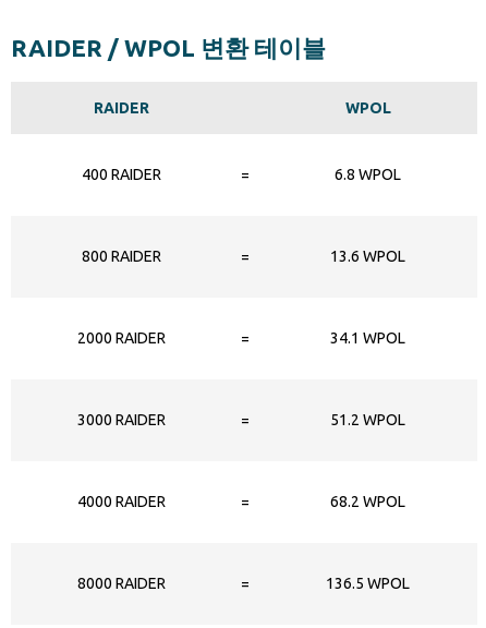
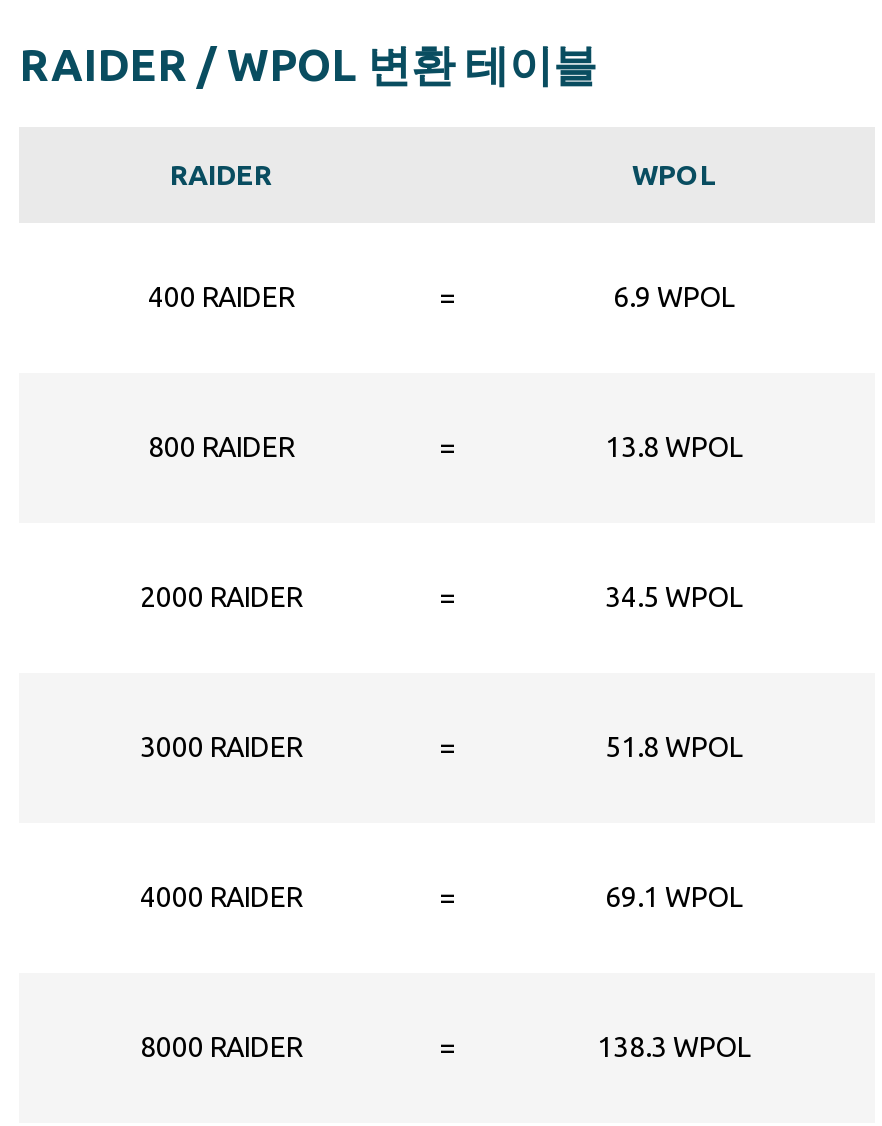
- 6.8 WPOL
+ 6.9 WPOL

- 13.6 WPOL
+ 13.8 WPOL

- 34.1 WPOL
+ 34.5 WPOL

- 51.2 WPOL
+ 51.8 WPOL

- 68.2 WPOL
+ 69.1 WPOL

- 136.5 WPOL
+ 138.3 WPOL
